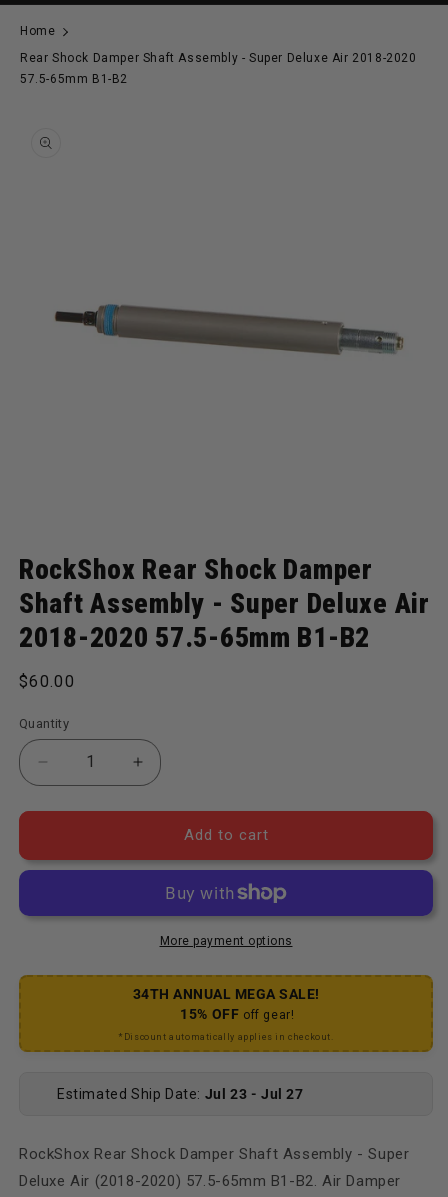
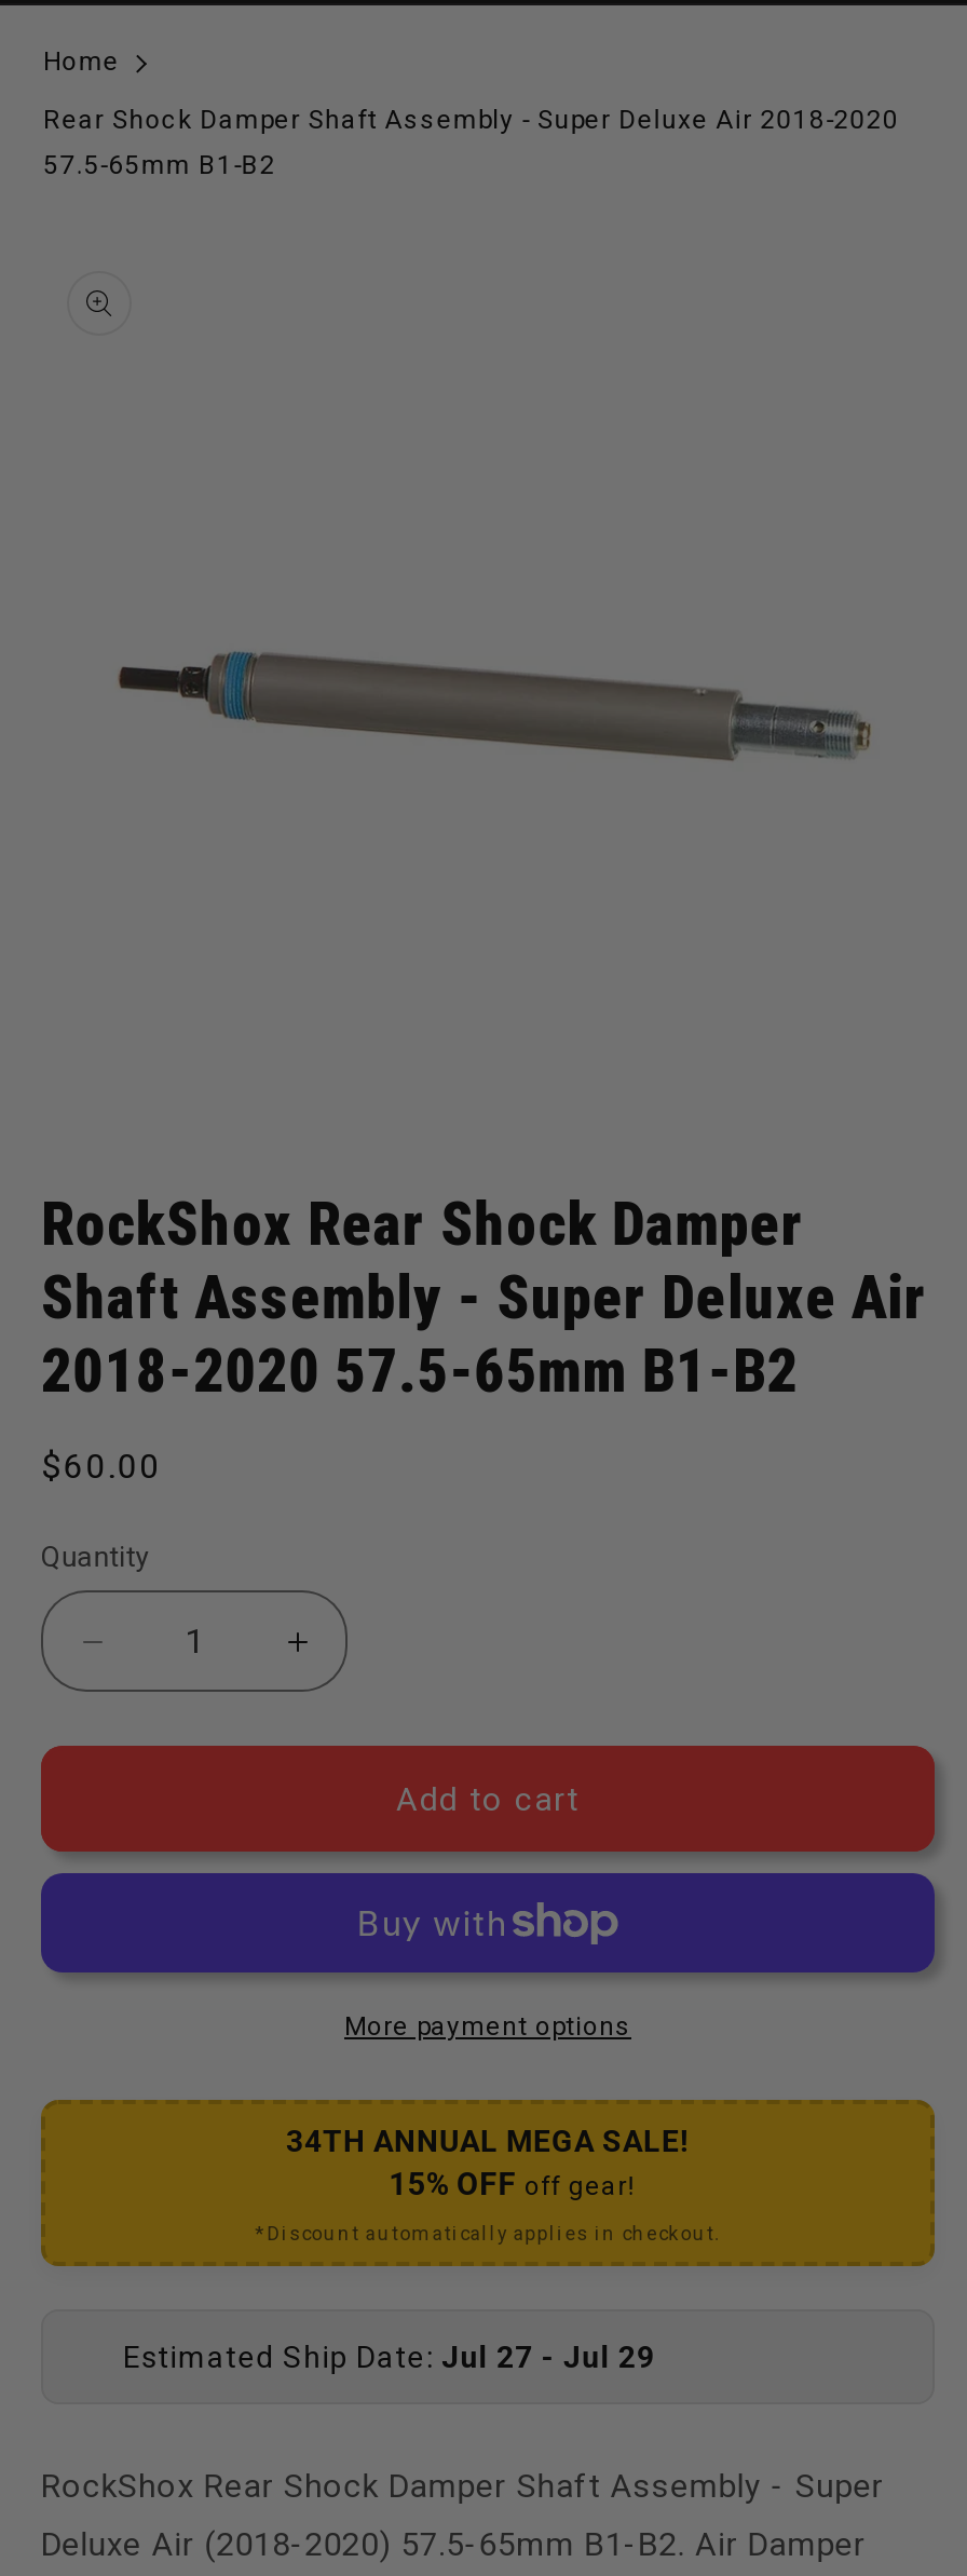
- Estimated Ship Date: Jul 23 - Jul 27
+ Estimated Ship Date: Jul 27 - Jul 29
